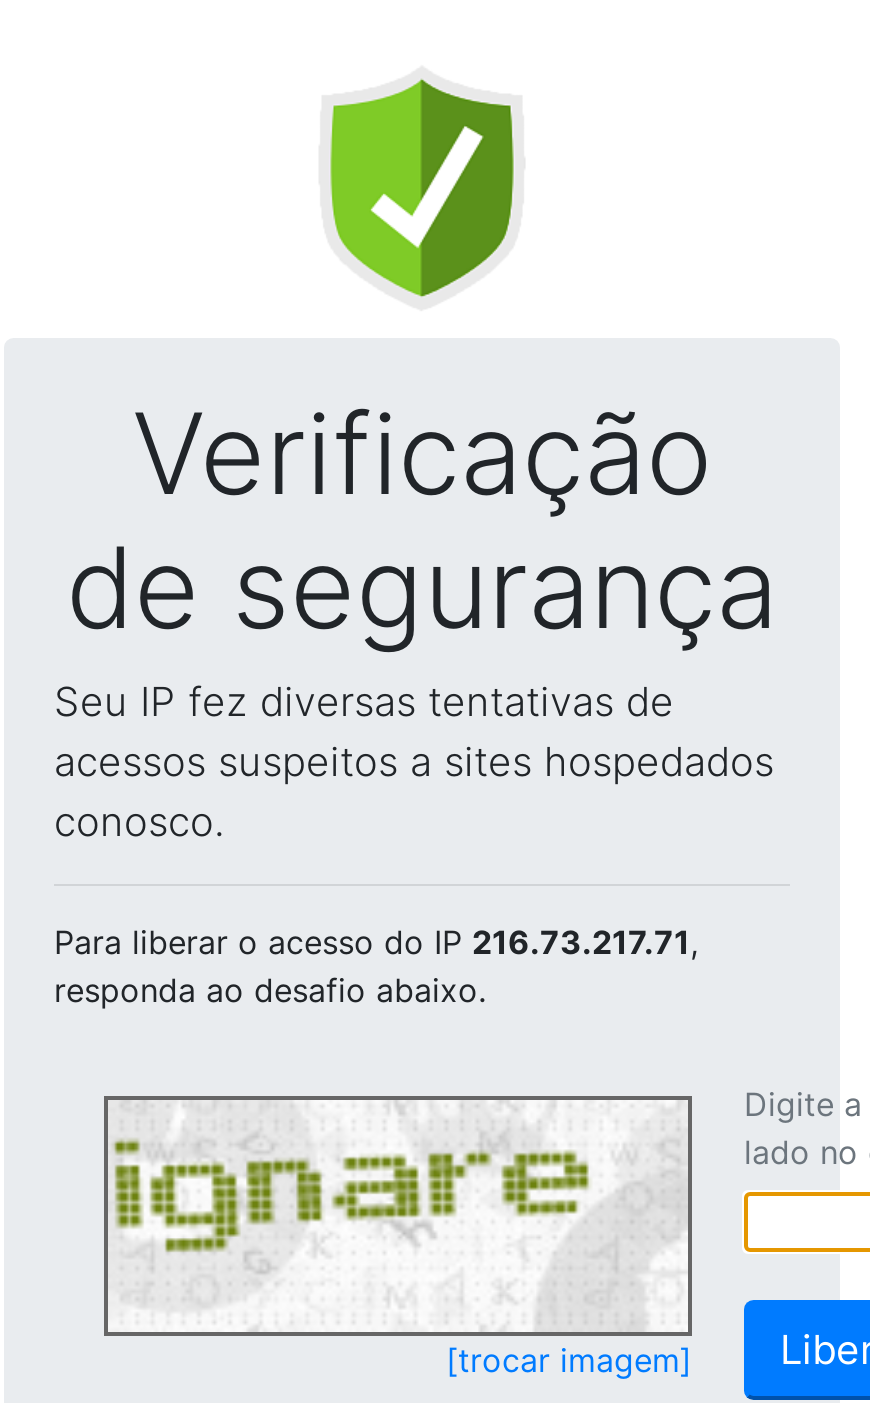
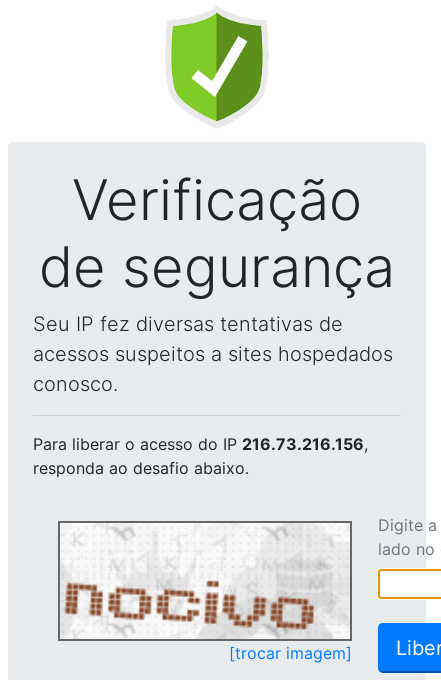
- Para liberar o acesso do IP 216.73.217.71,
+ Para liberar o acesso do IP 216.73.216.156,

- [image]
+ [image]
